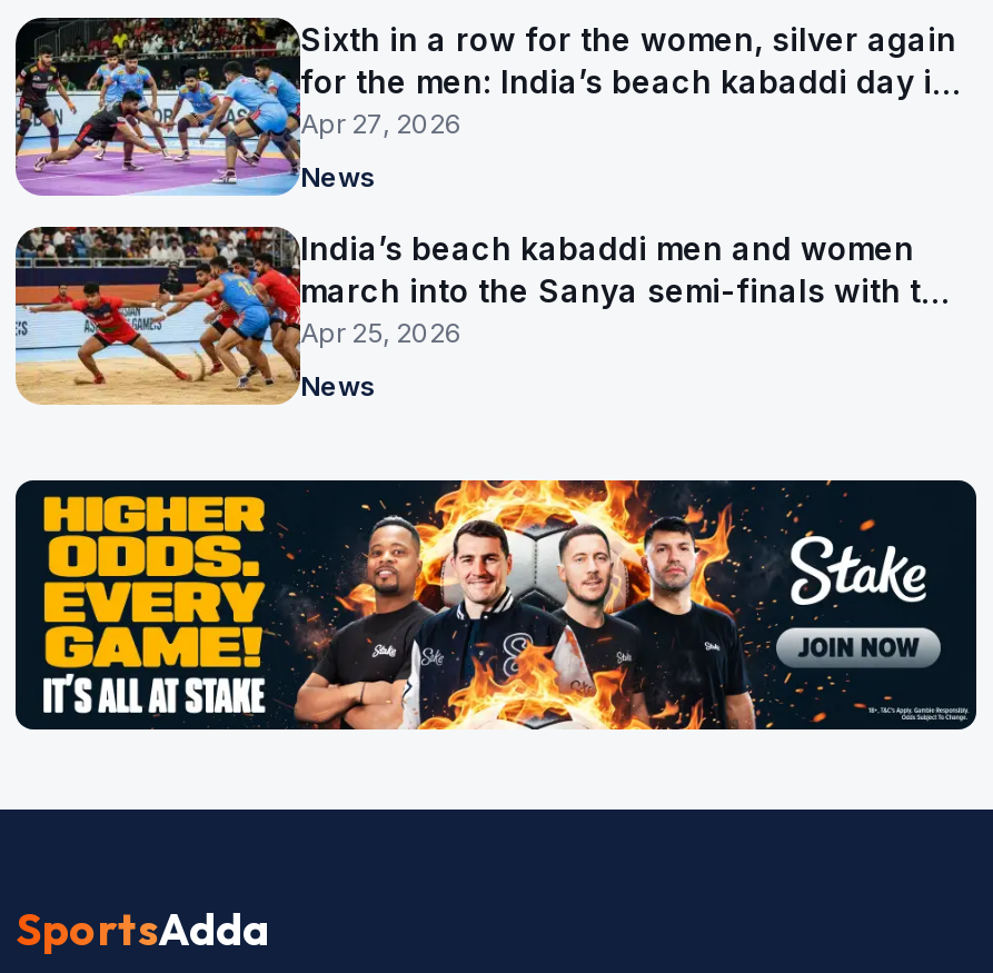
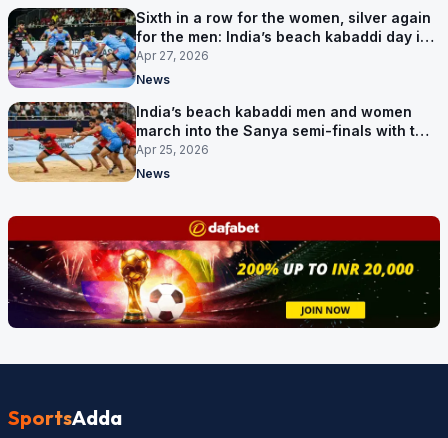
- [image]
+ [image]
